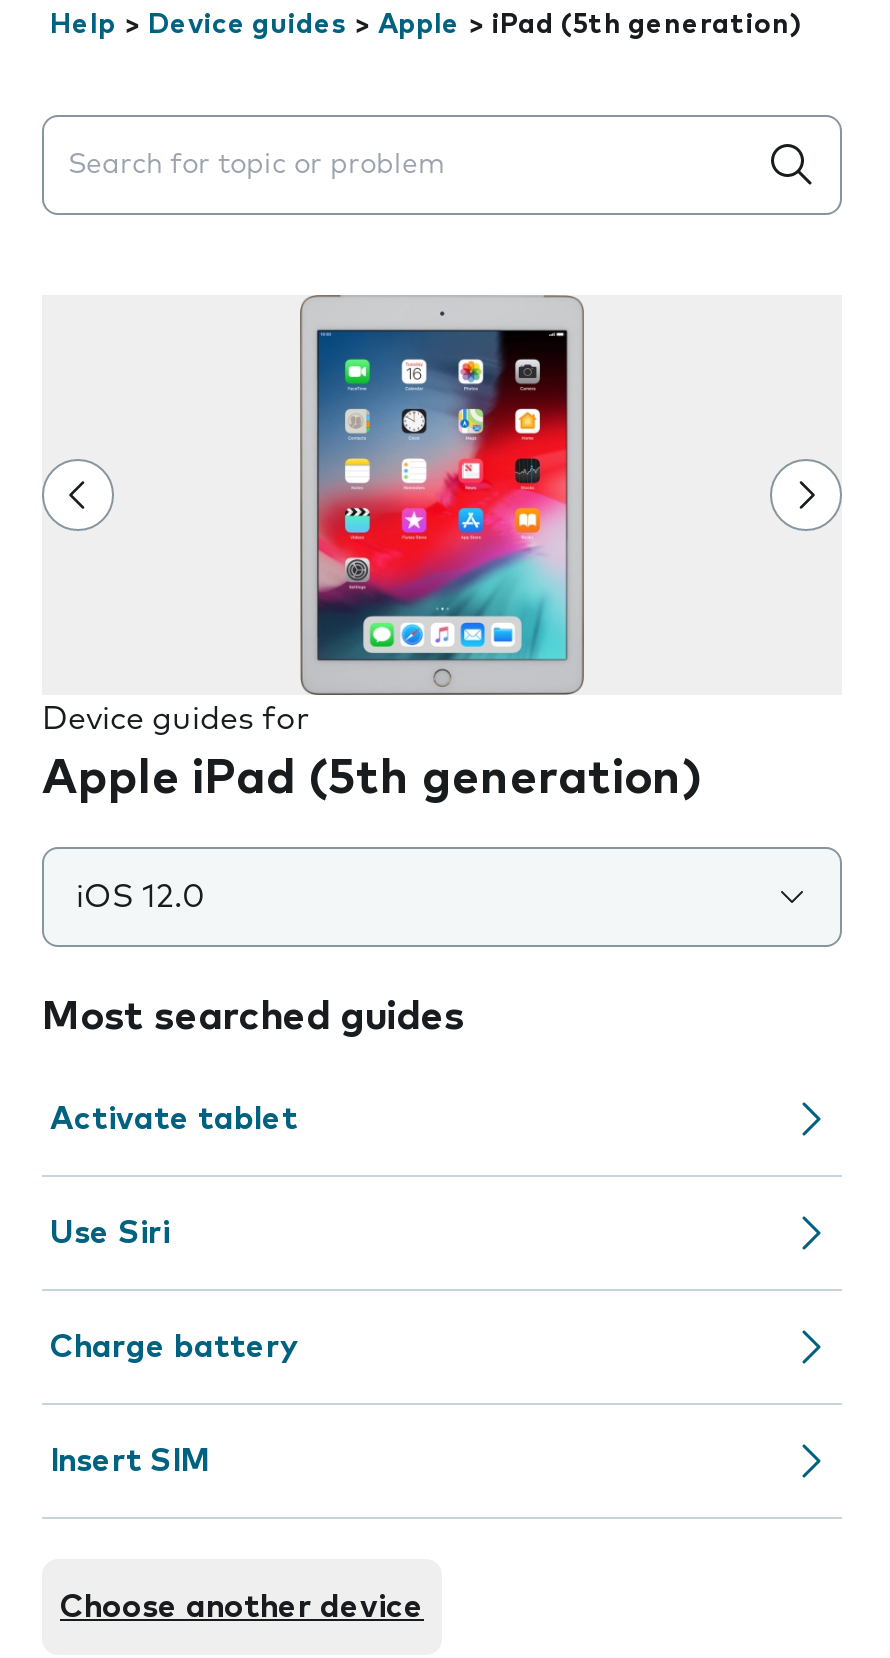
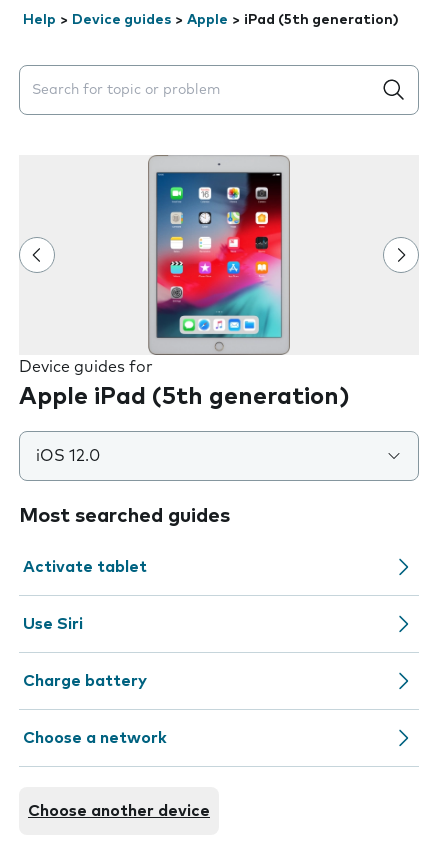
- Insert SIM
+ Choose a network
